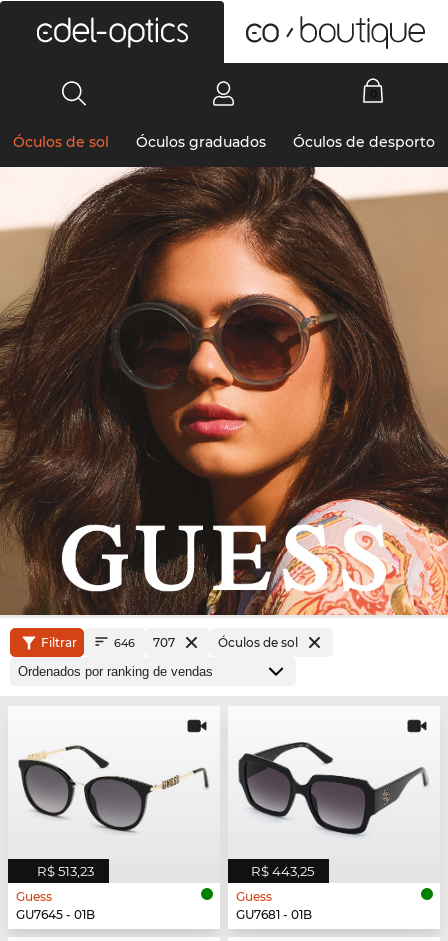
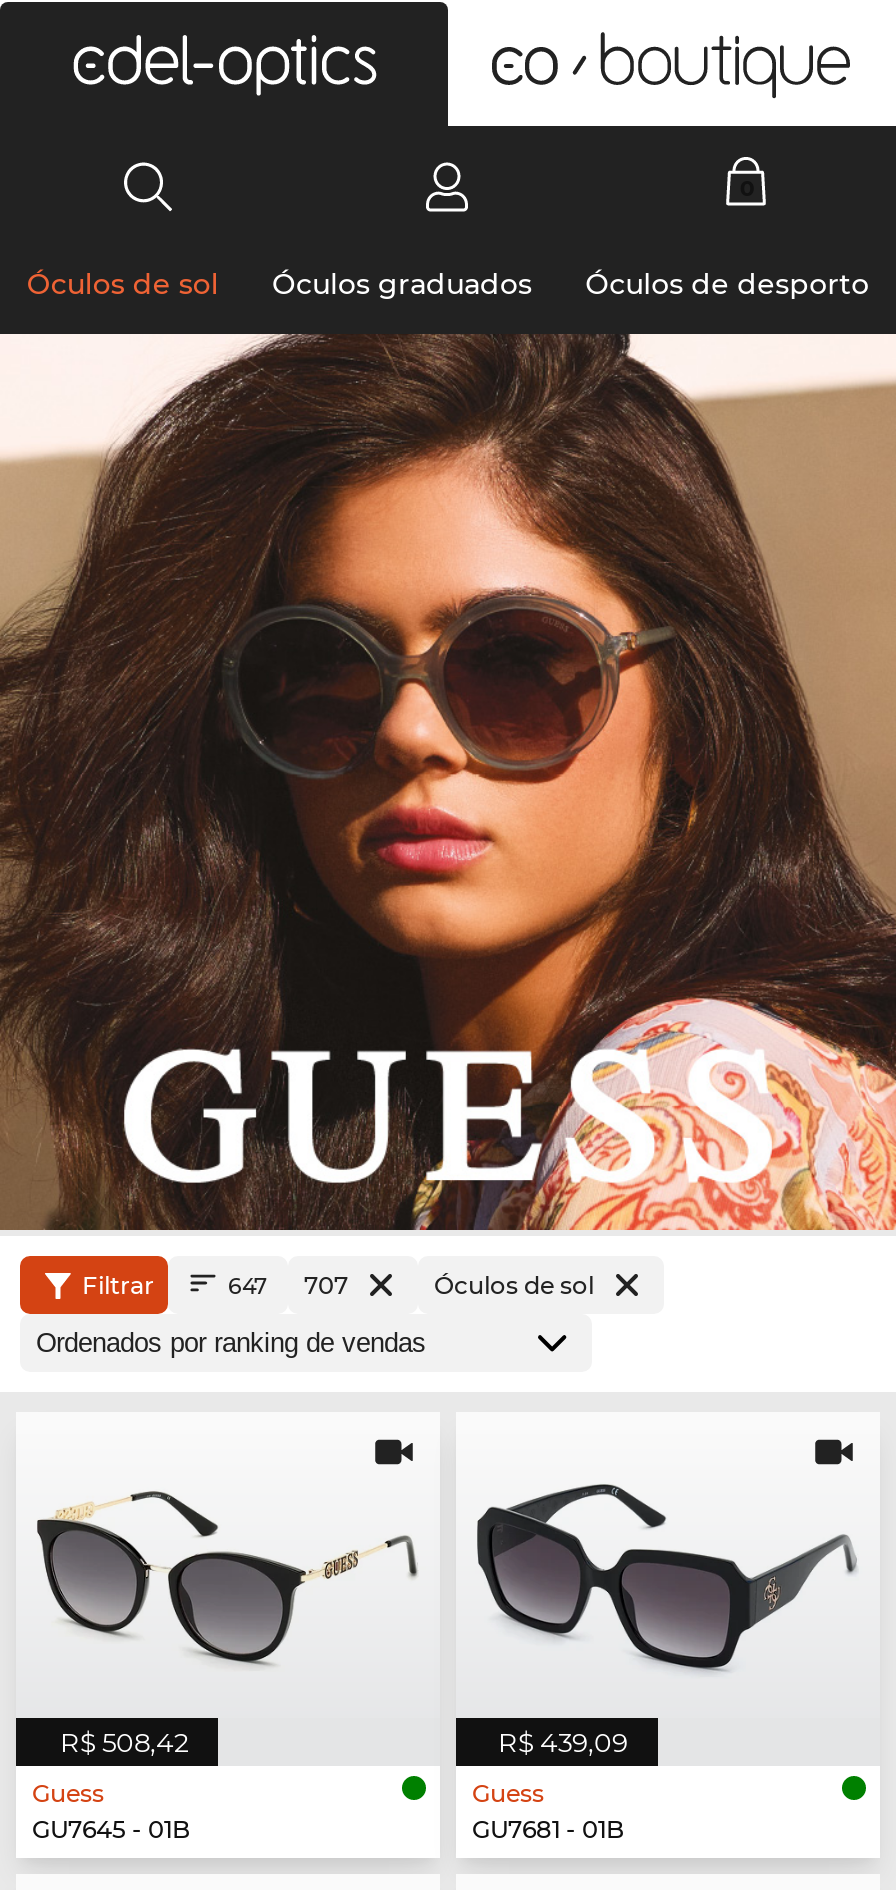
- 646 707
+ 647 707

- R$ 513,23
+ R$ 508,42

- R$ 443,25
+ R$ 439,09
